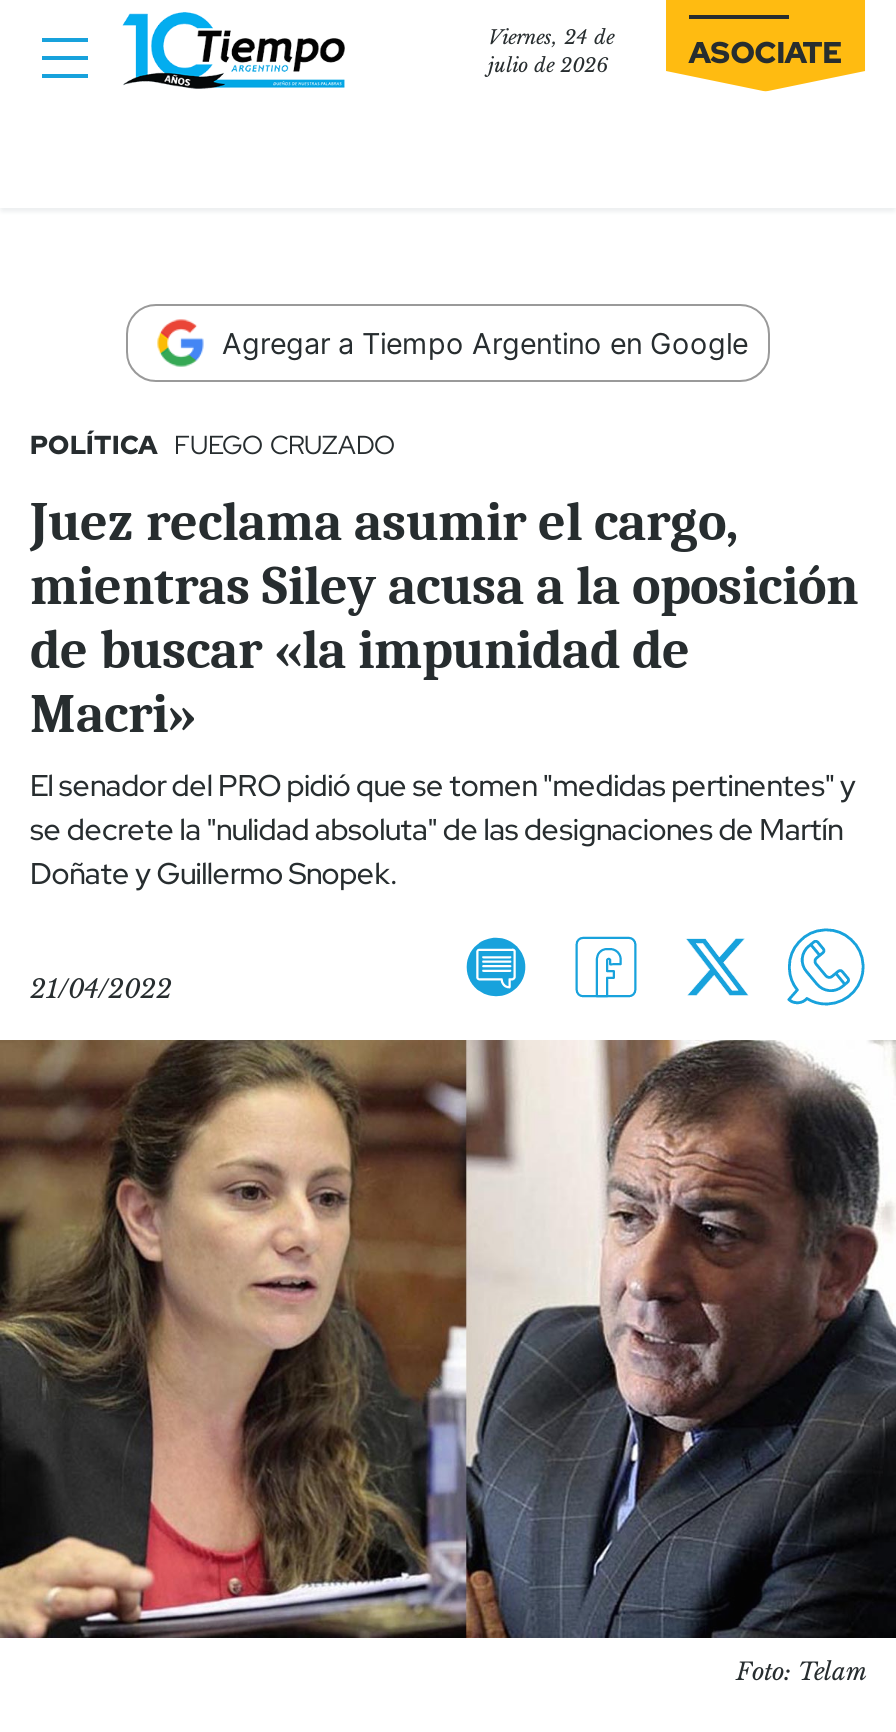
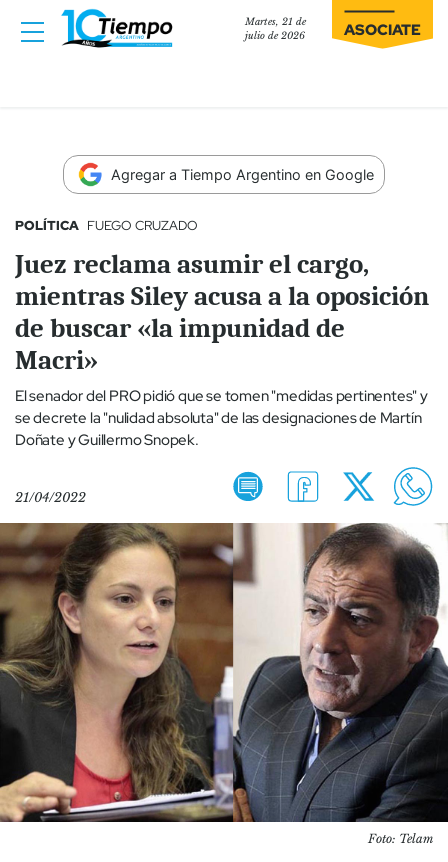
- Viernes, 24 de
+ Martes, 21 de
